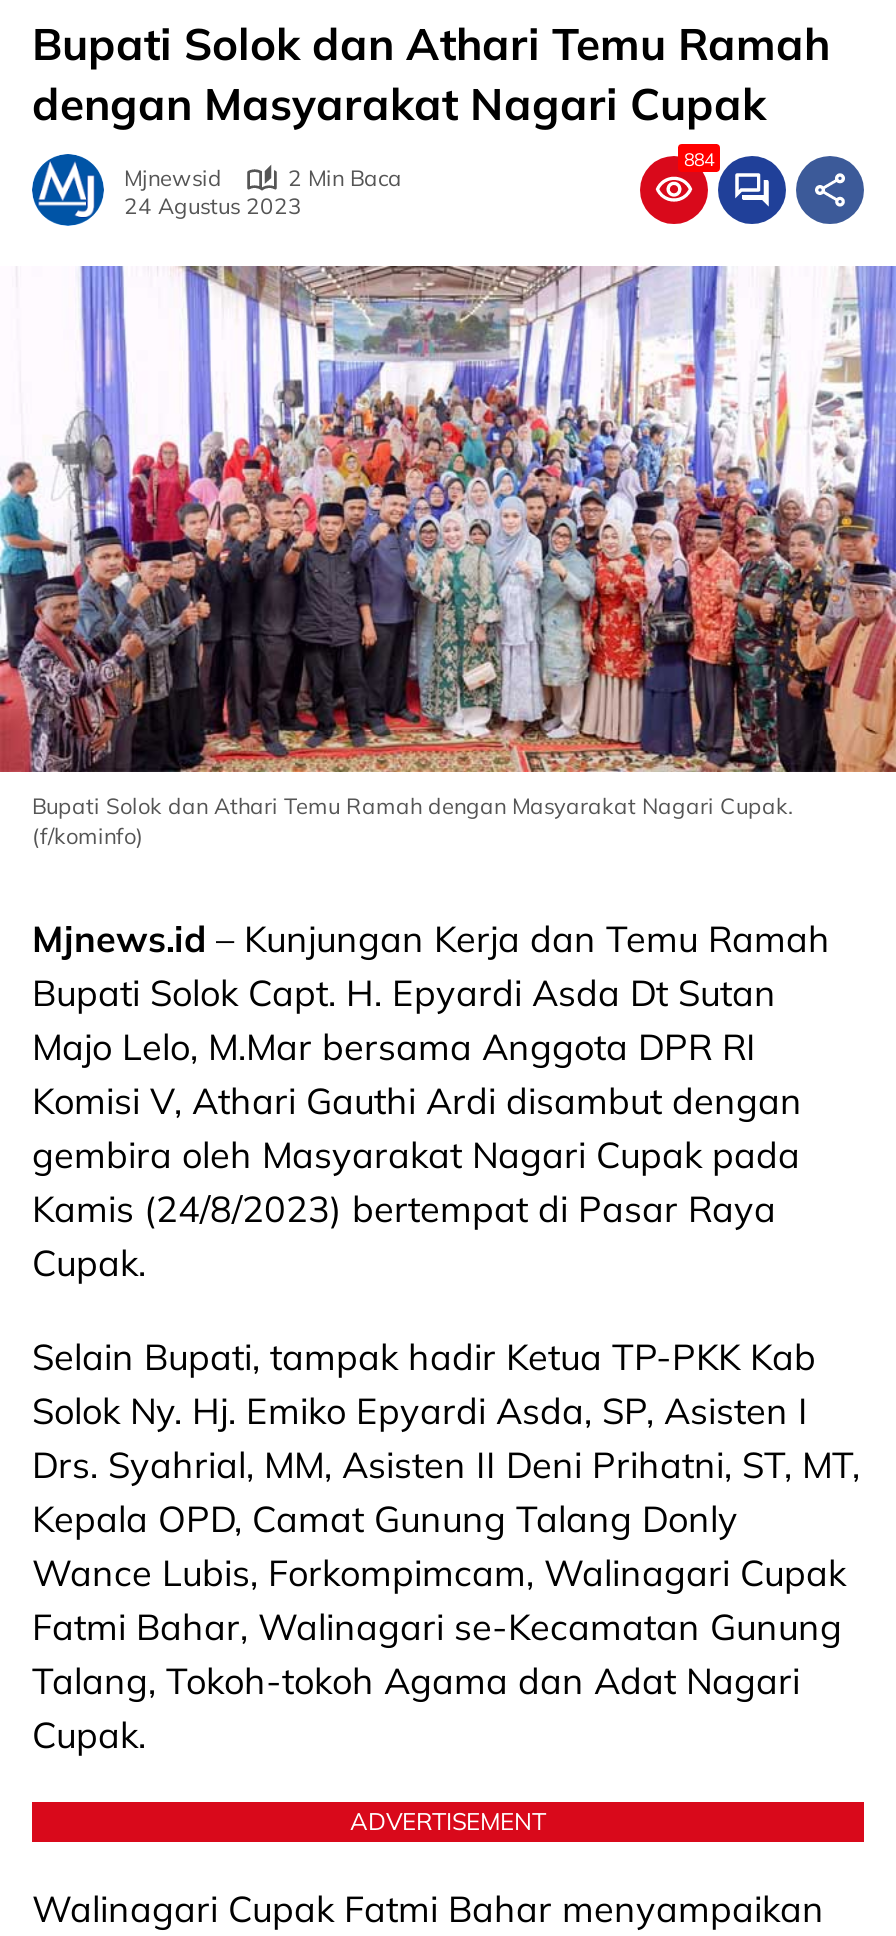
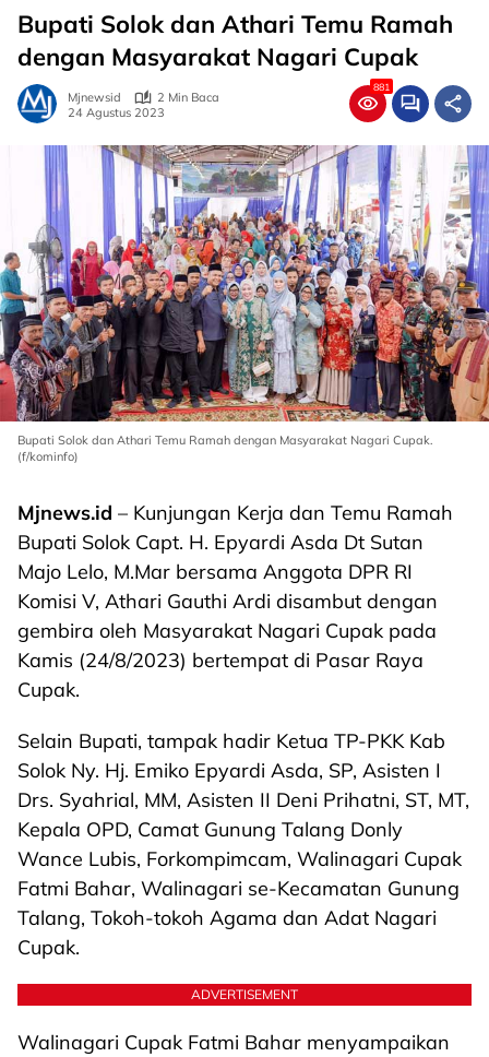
- 884
+ 881
